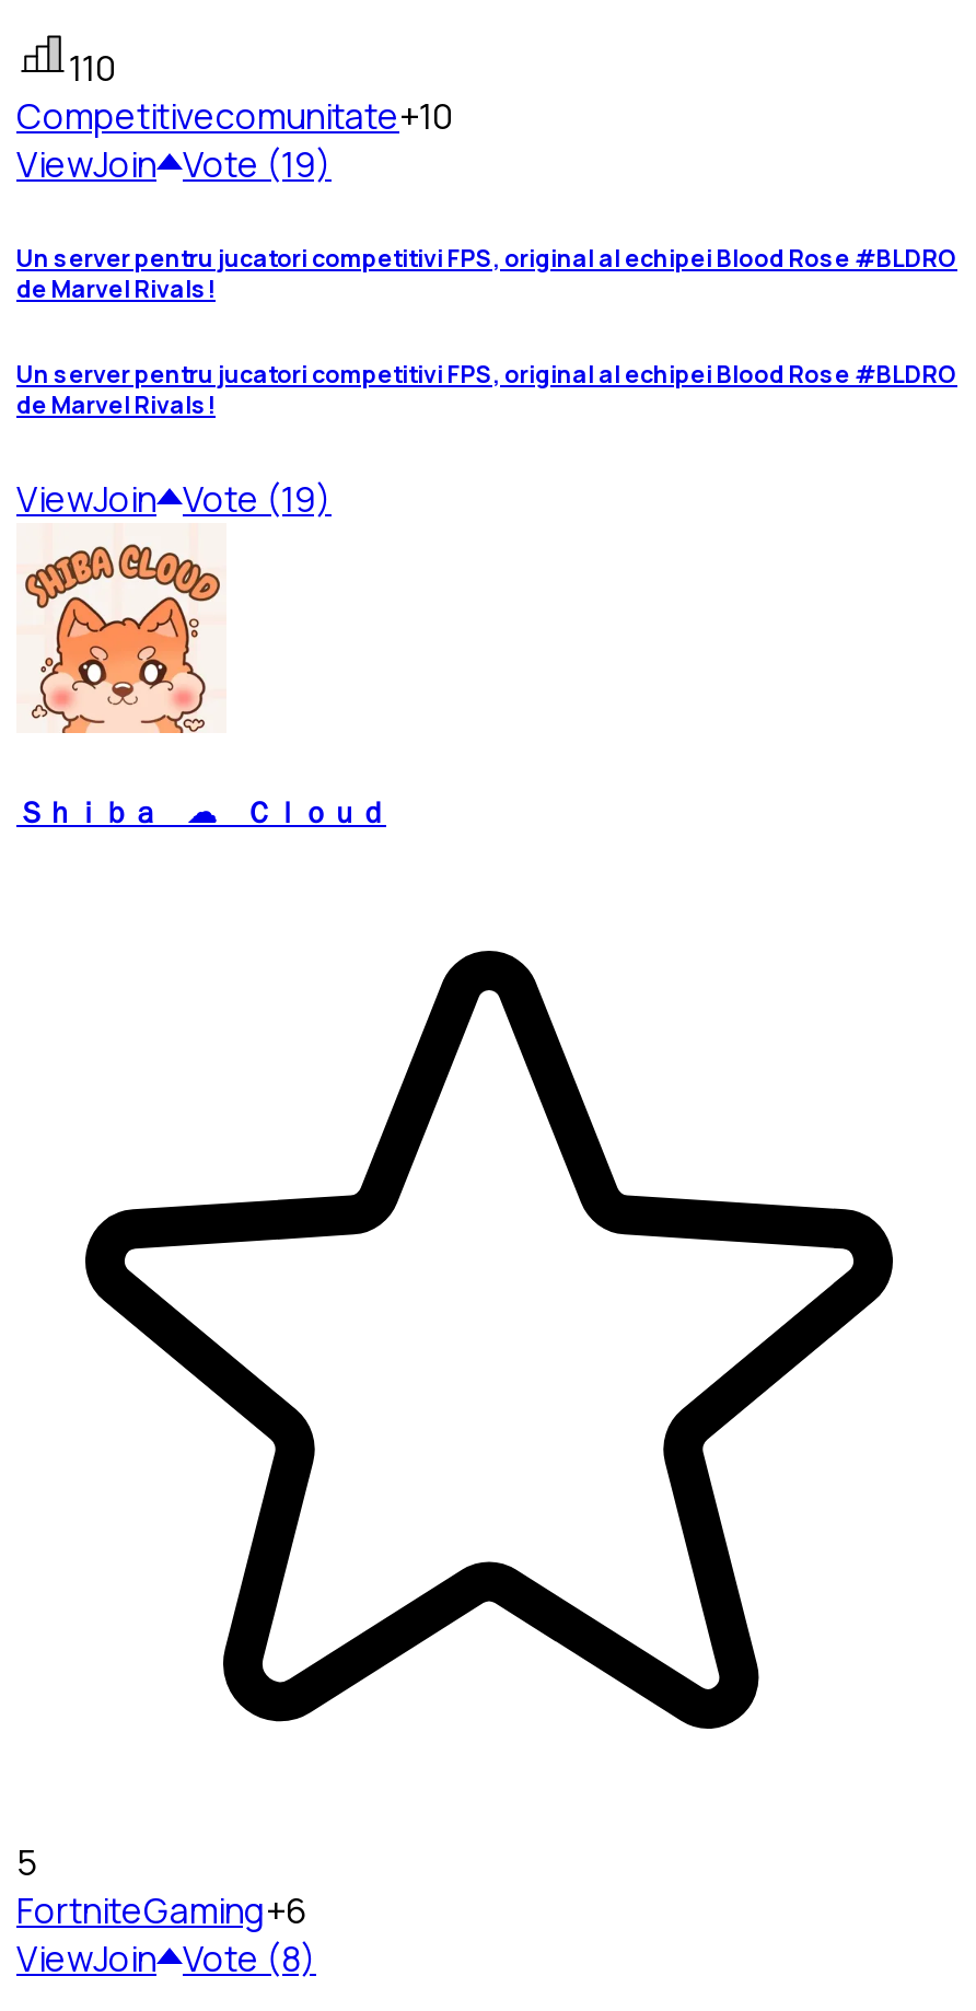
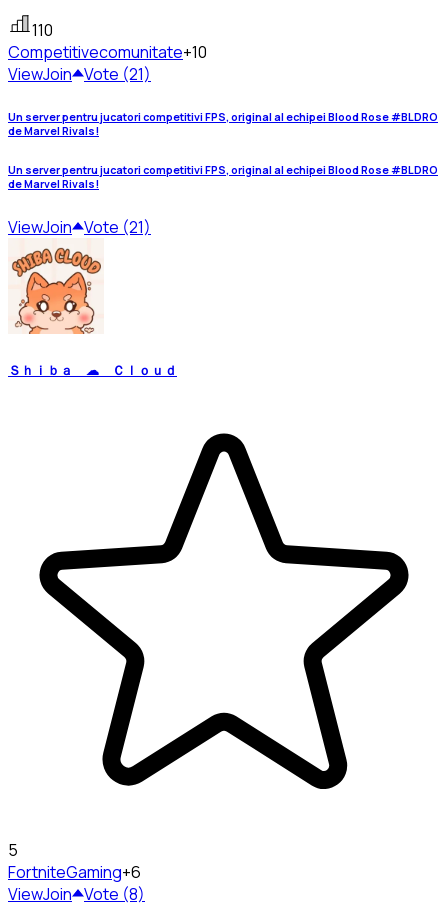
- ViewJoin Vote (19)
+ ViewJoin Vote (21)

- ViewJoin Vote (19)
+ ViewJoin Vote (21)
